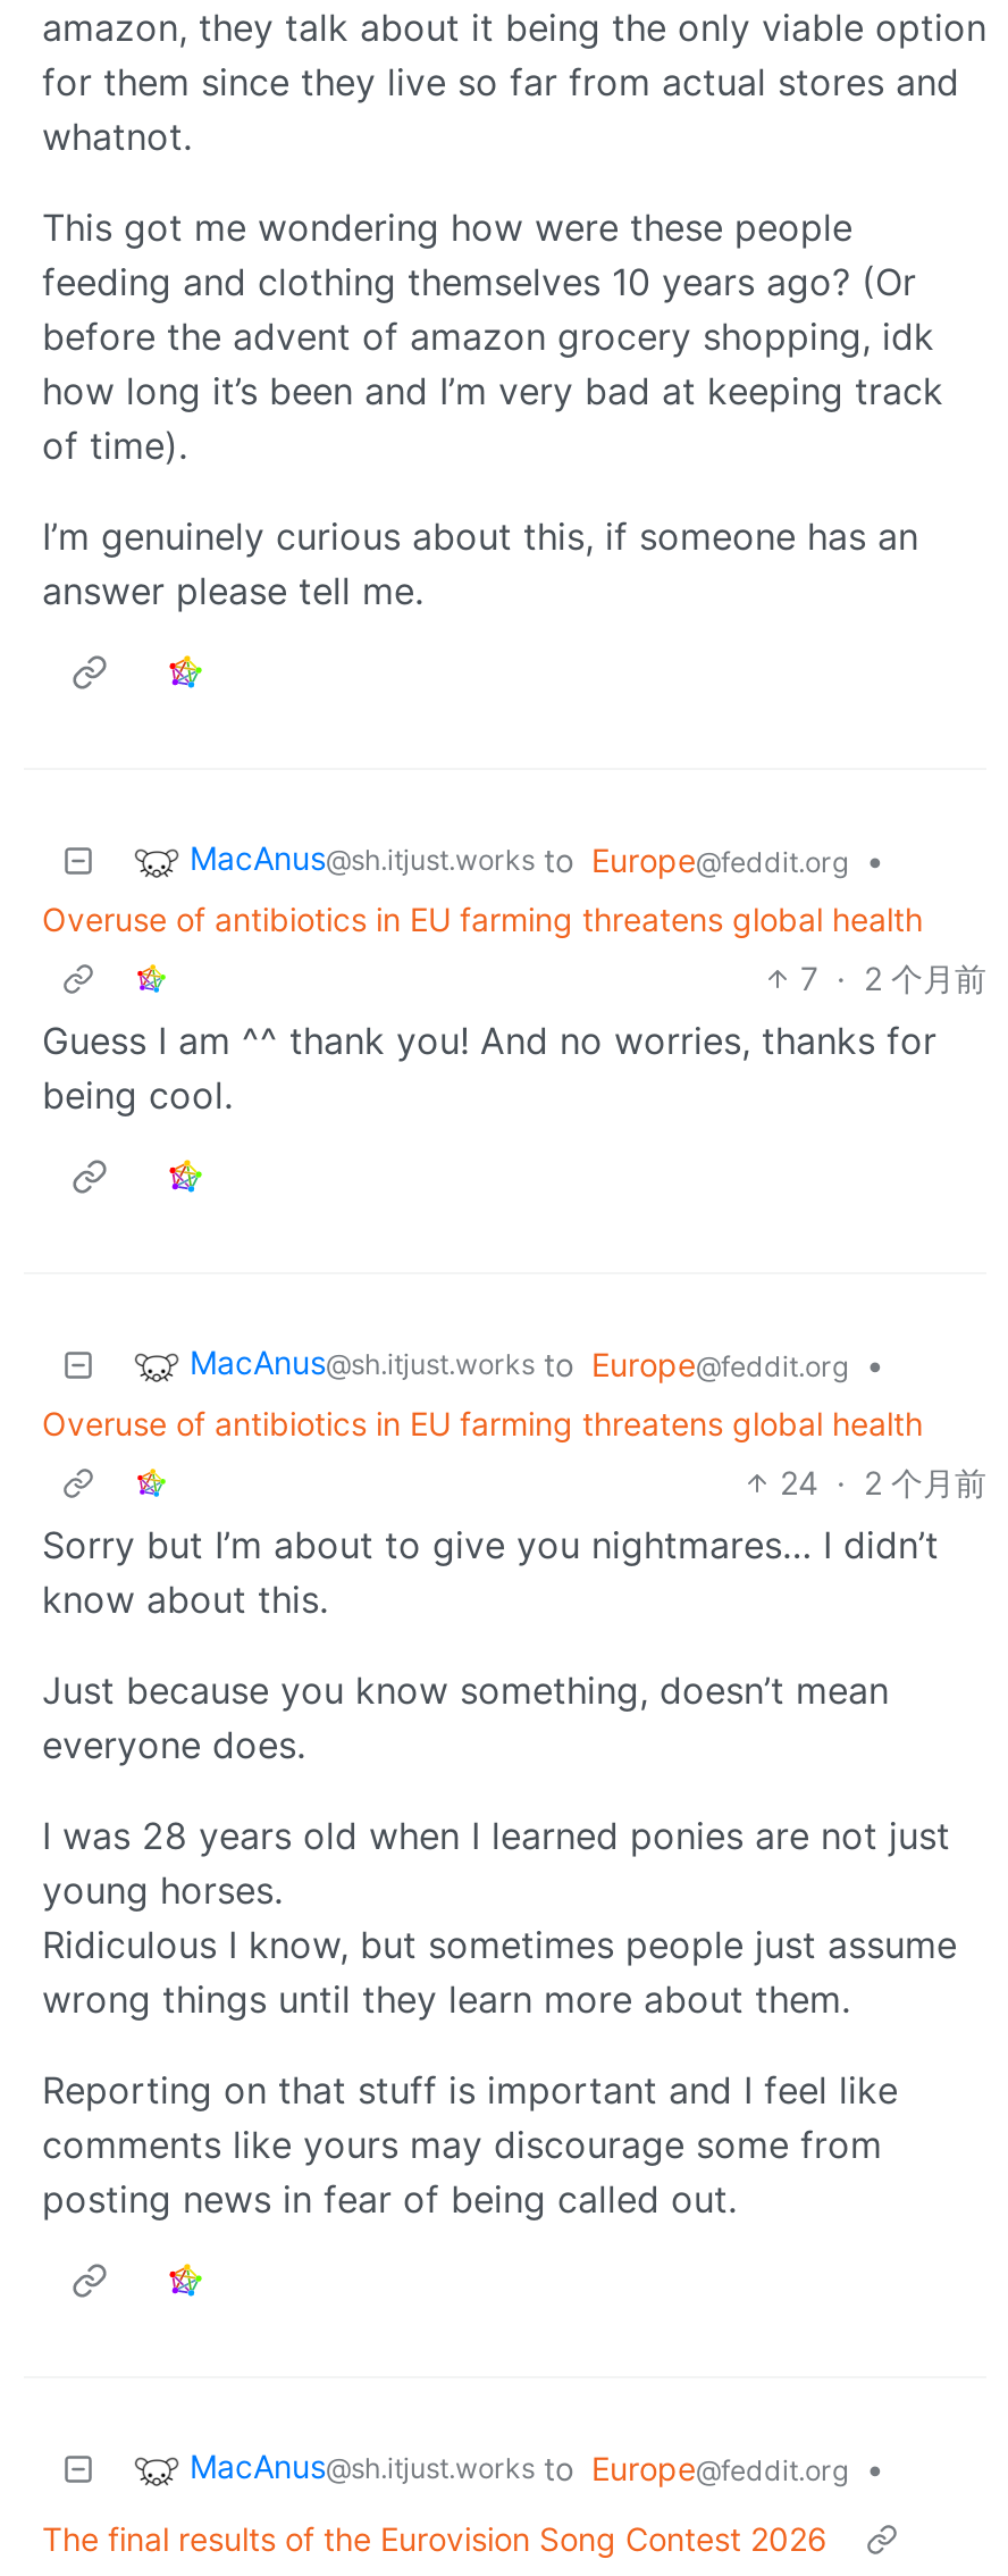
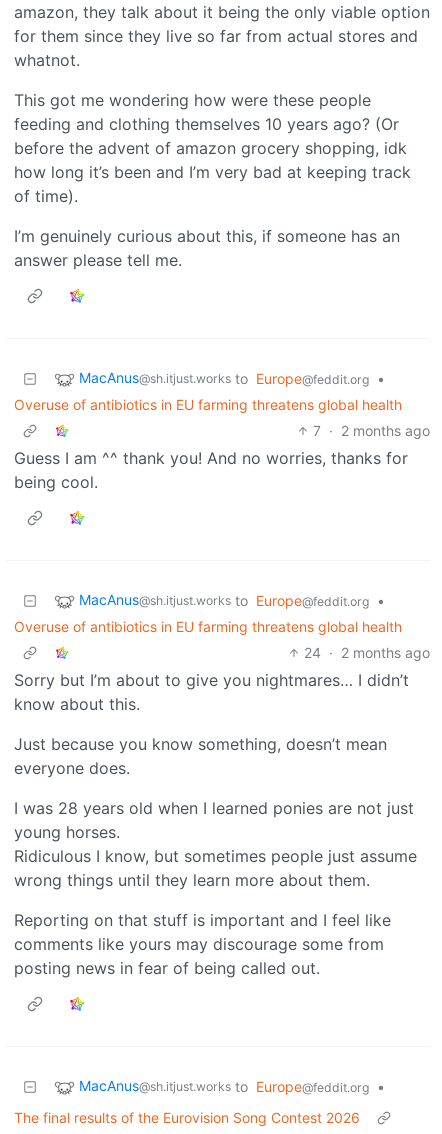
- 7 · 2 个月前
+ 7 · 2 months ago

- 24 · 2 个月前
+ 24 · 2 months ago
